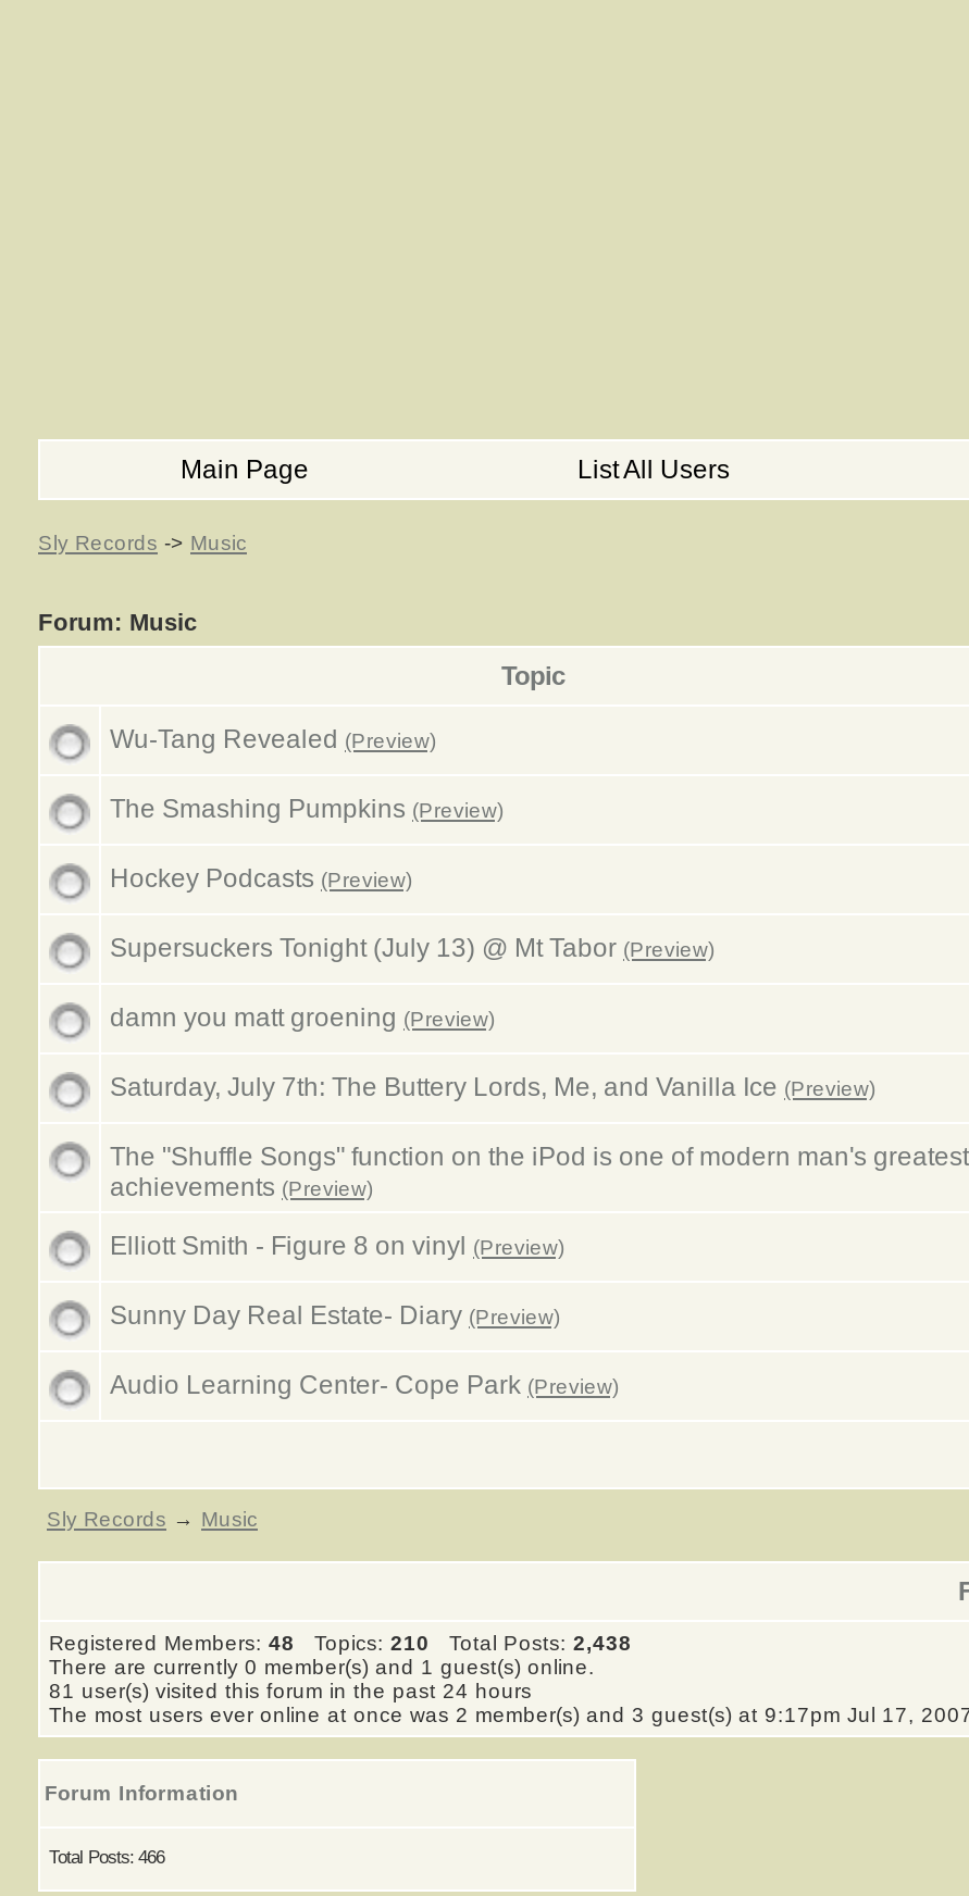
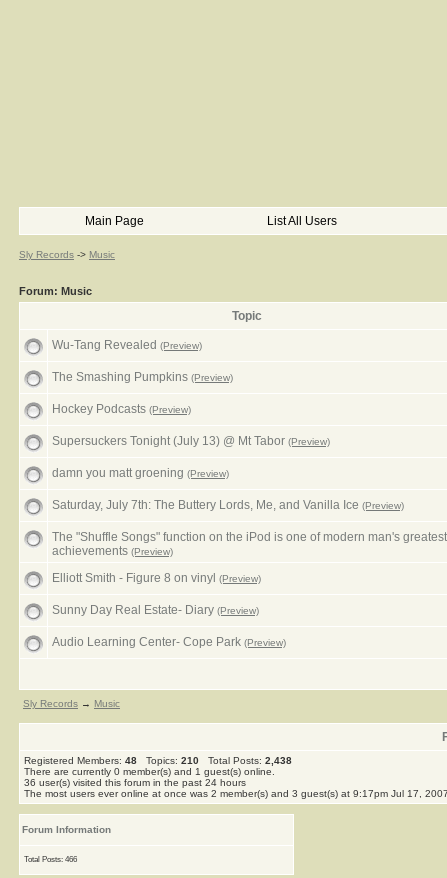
- 81 user(s) visited this forum in the past 24 hours
+ 36 user(s) visited this forum in the past 24 hours
